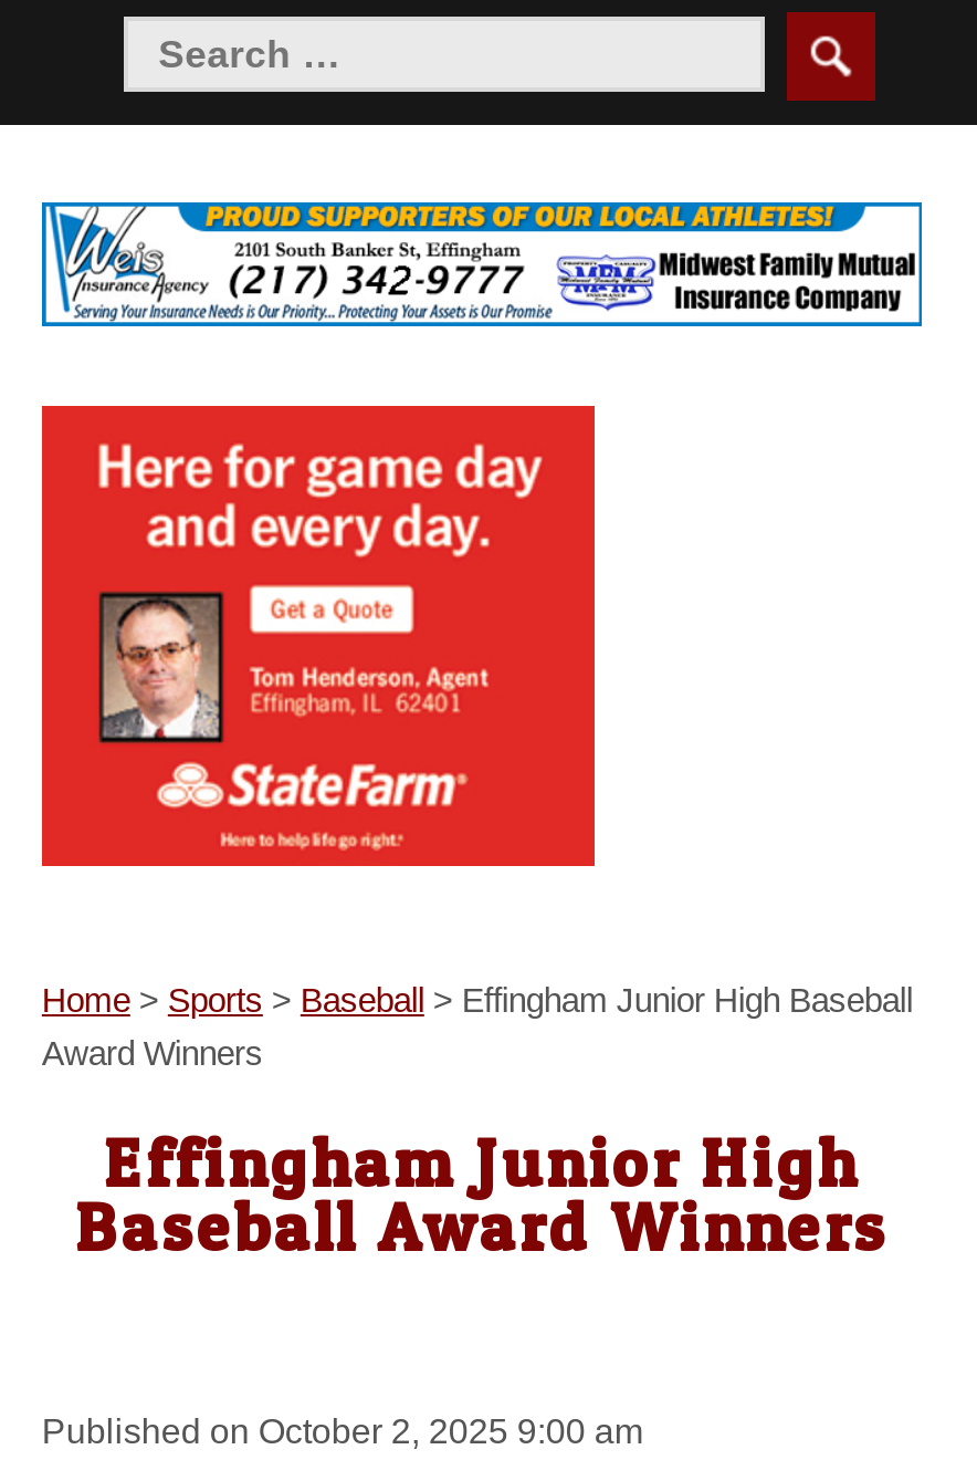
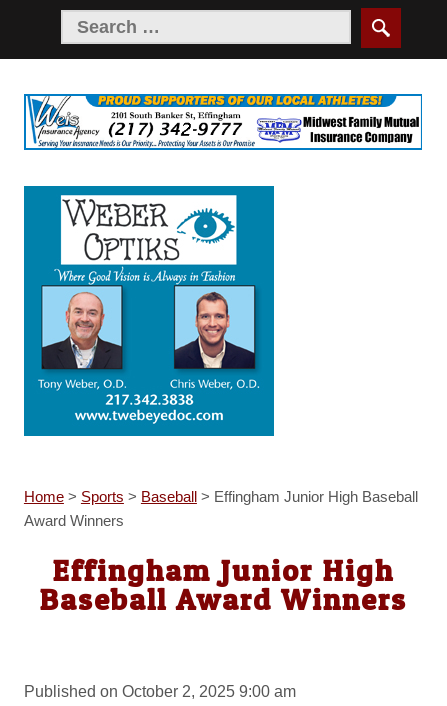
- [image]
+ [image]
